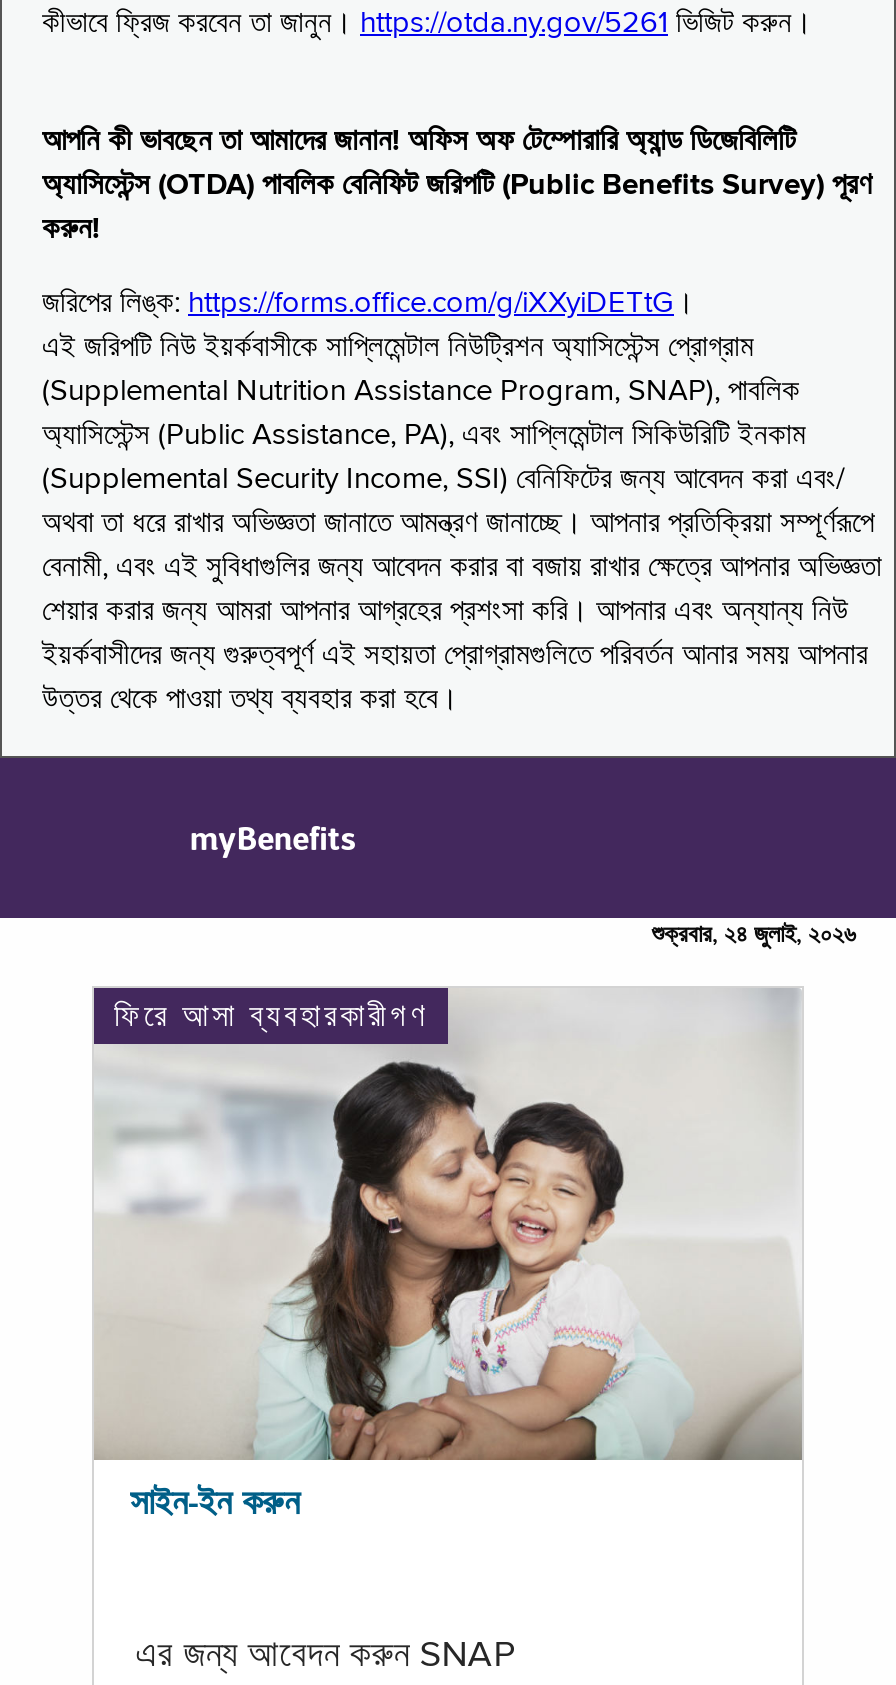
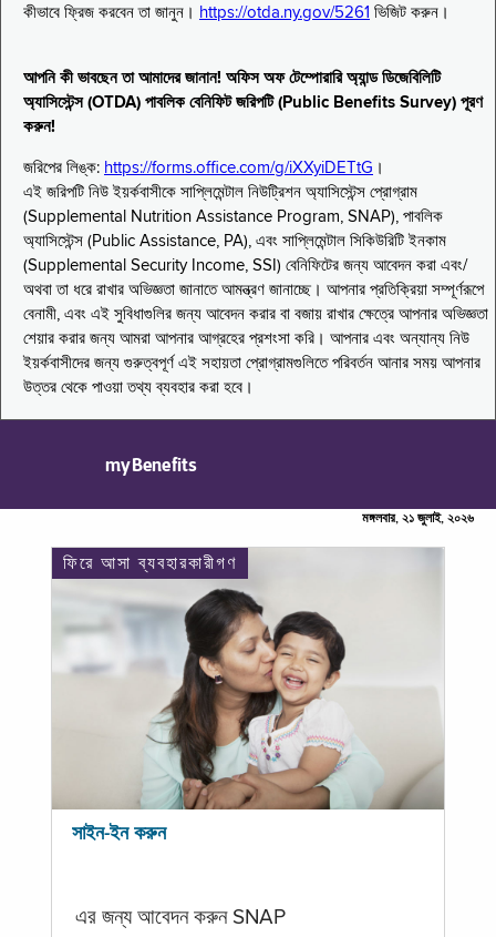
- শুক্রবার, ২৪ জুলাই, ২০২৬
+ মঙ্গলবার, ২১ জুলাই, ২০২৬
